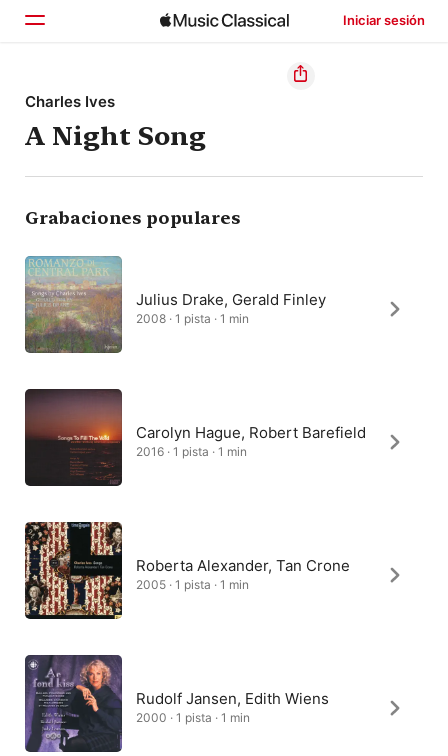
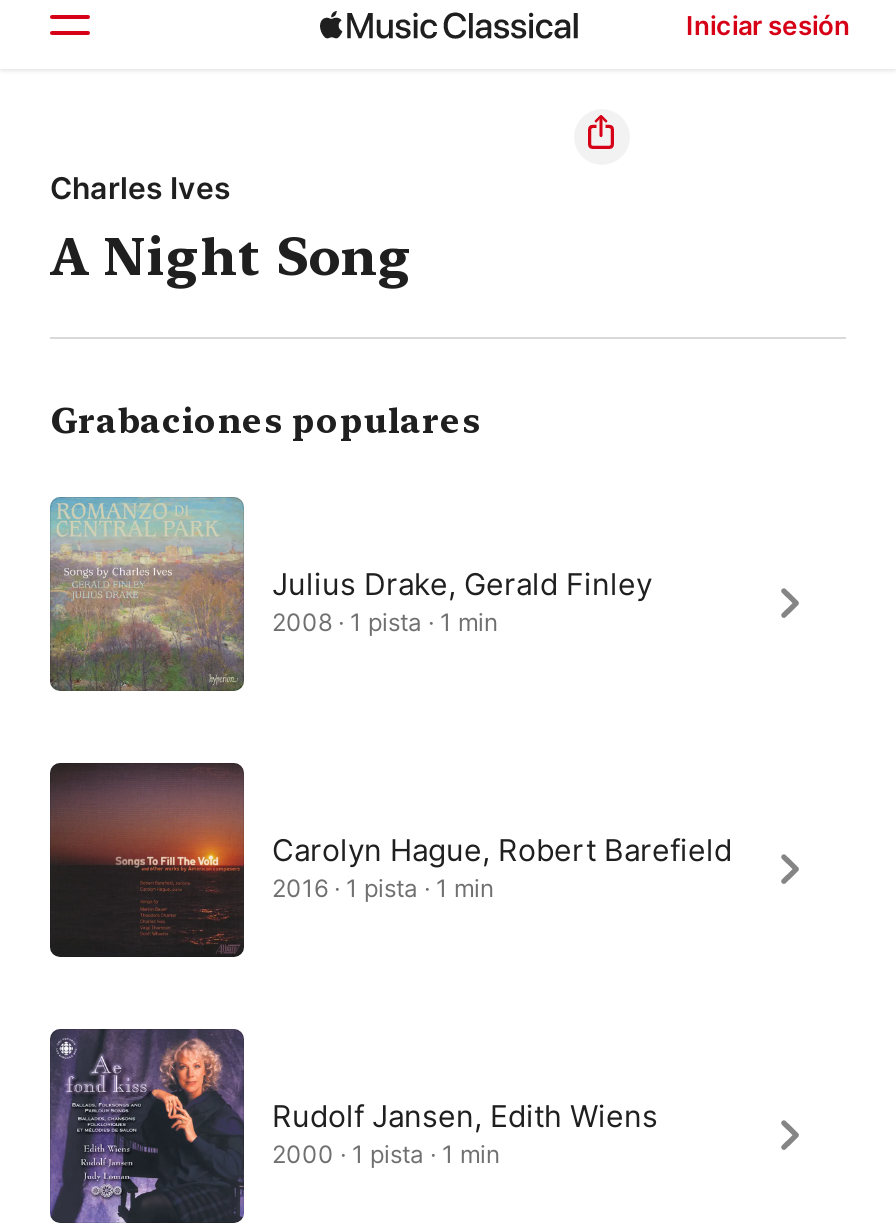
- [image]
- Roberta Alexander, Tan Crone
- 2005 · 1 pista · 1 min
